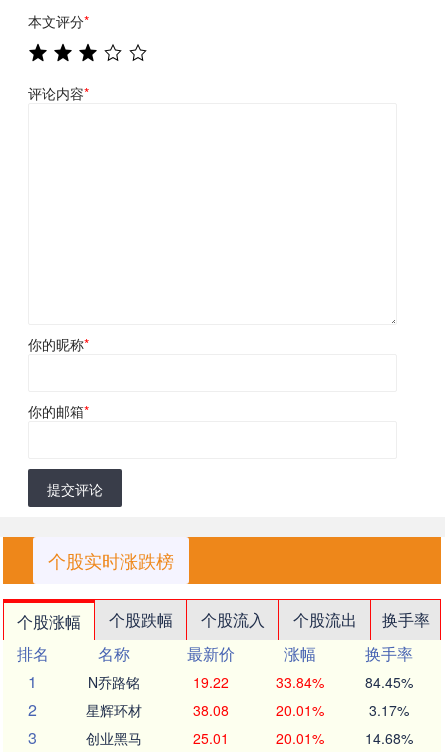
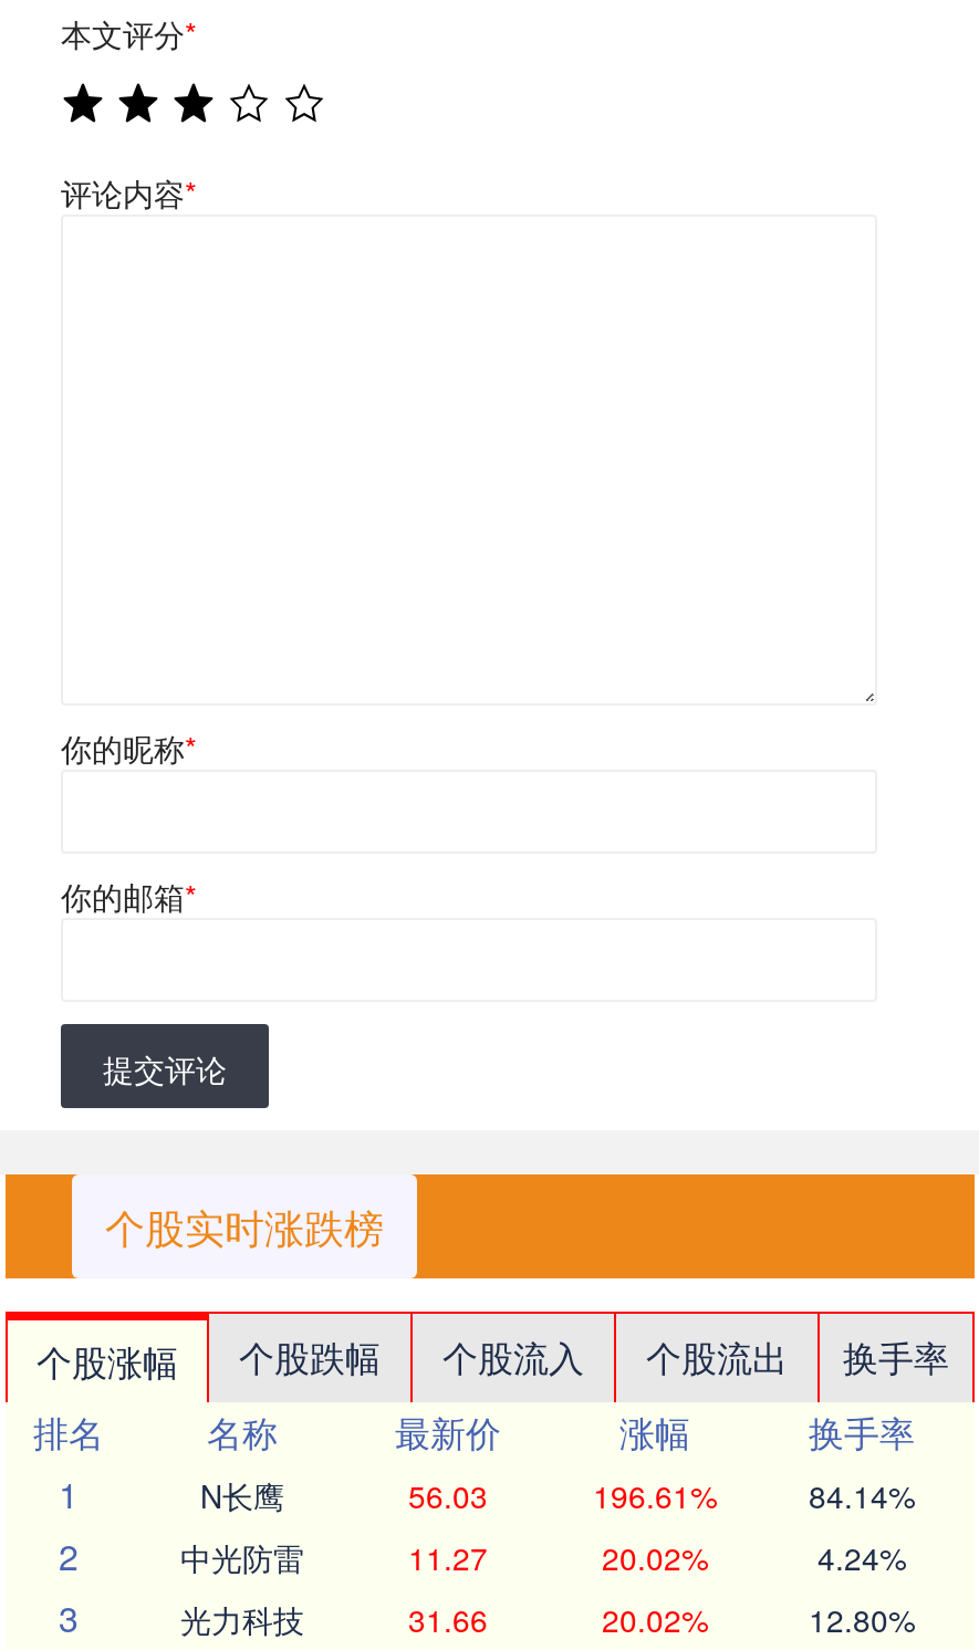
- N乔路铭
- 19.22
- 33.84%
- 84.45%
+ N长鹰
+ 56.03
+ 196.61%
+ 84.14%

- 星辉环材
- 38.08
- 20.01%
- 3.17%
+ 中光防雷
+ 11.27
+ 20.02%
+ 4.24%

- 创业黑马
- 25.01
- 20.01%
- 14.68%
+ 光力科技
+ 31.66
+ 20.02%
+ 12.80%
